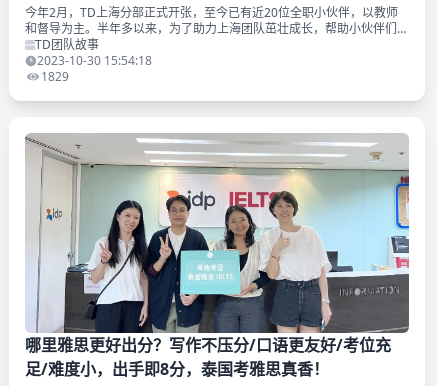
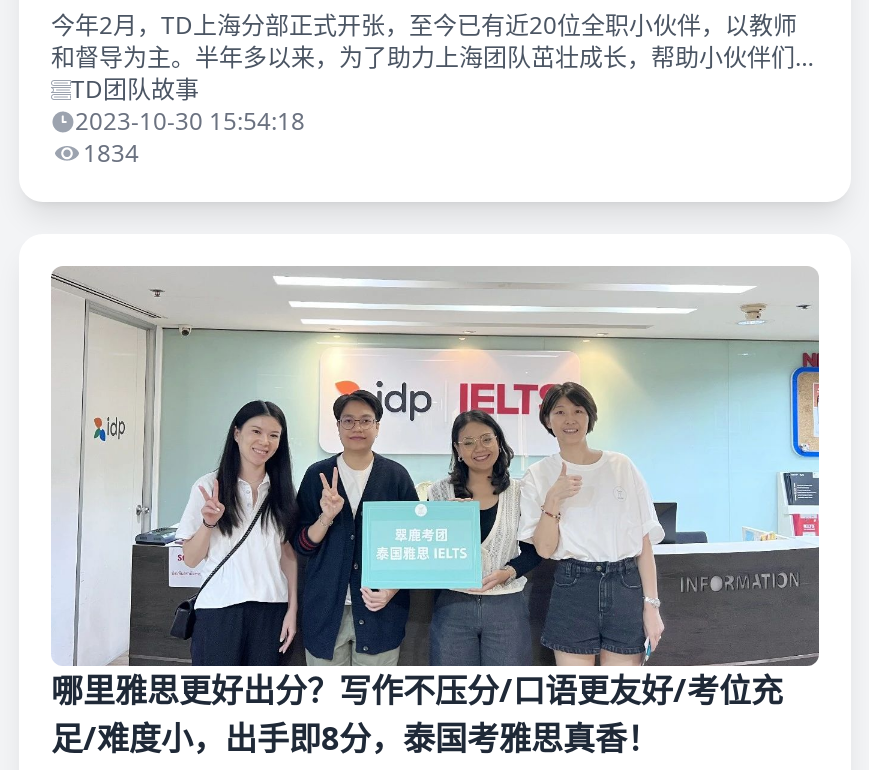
- 1829
+ 1834
